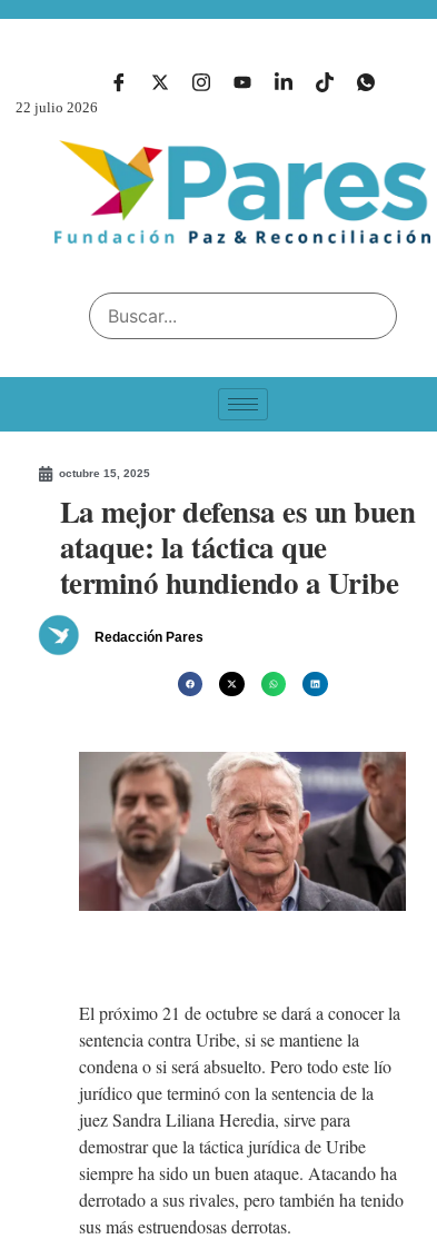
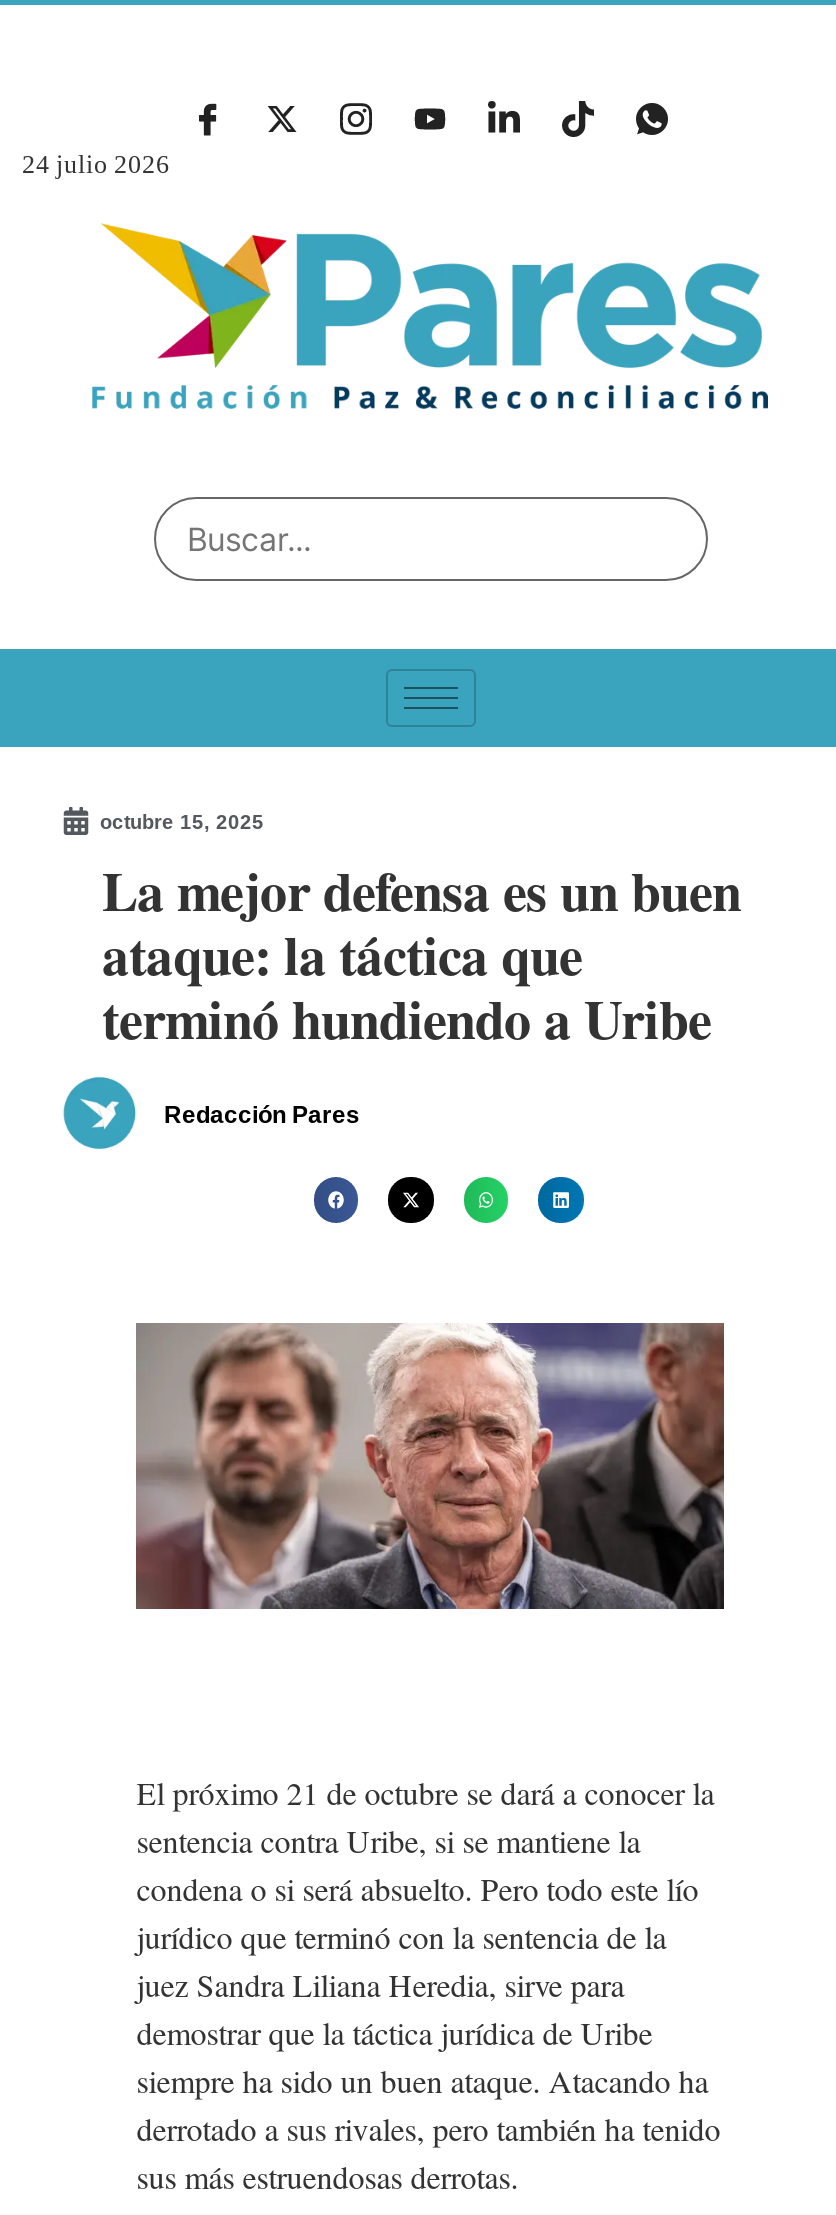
- 22 julio 2026
+ 24 julio 2026
